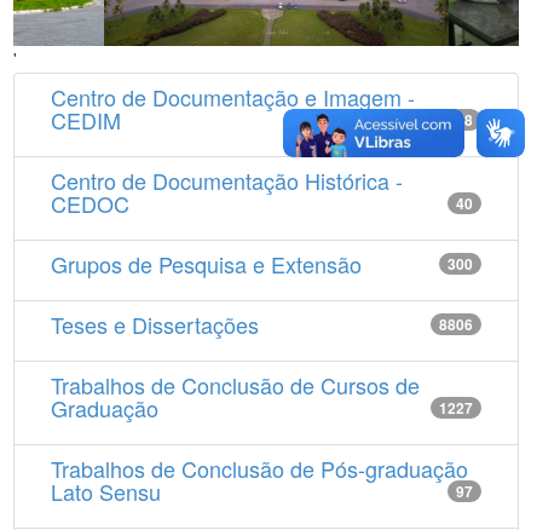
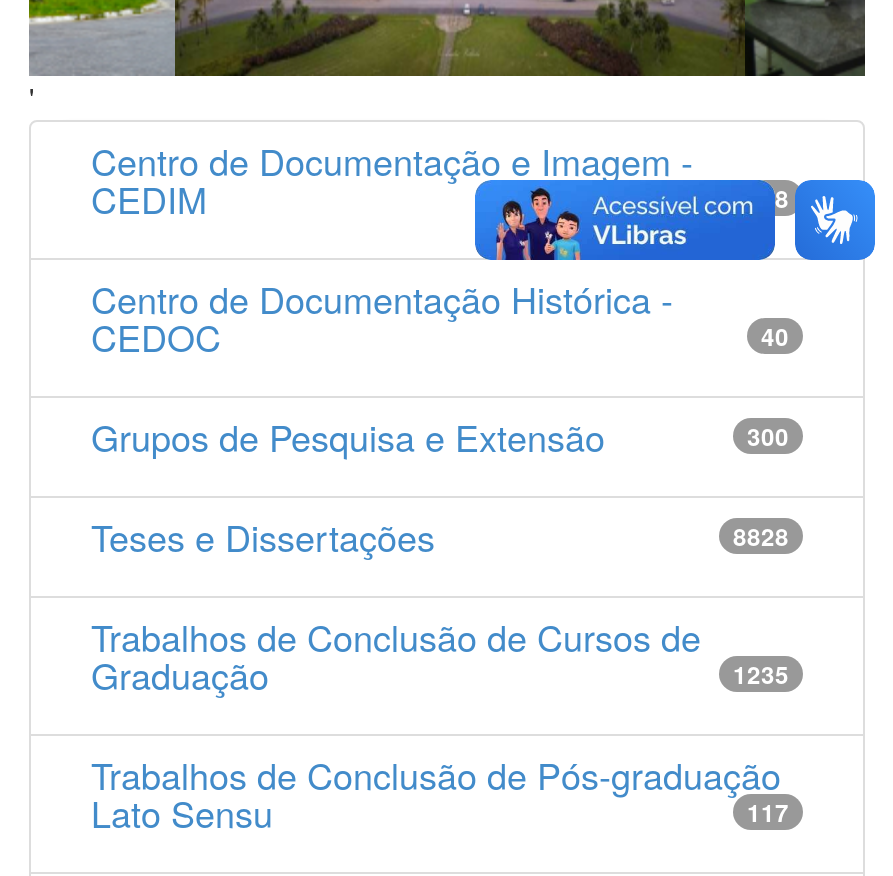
- 8806
+ 8828

- 1227
+ 1235

- 97
+ 117
